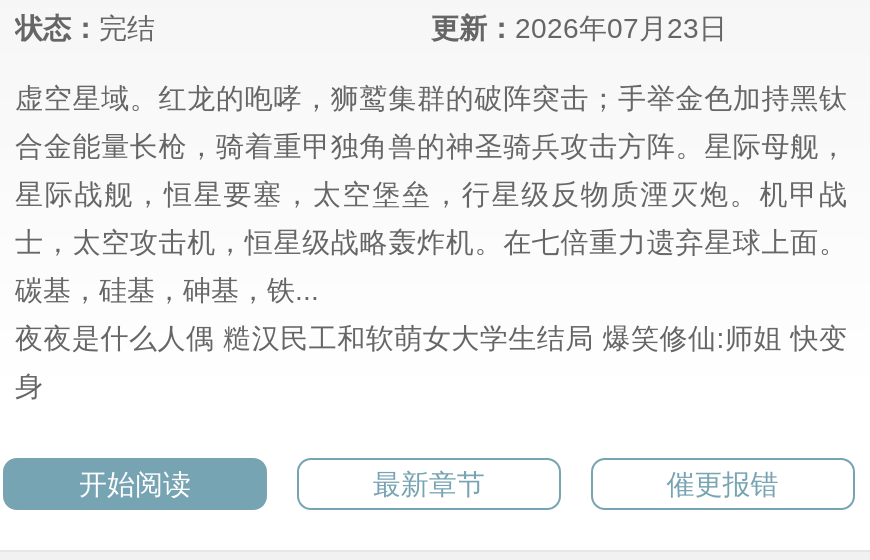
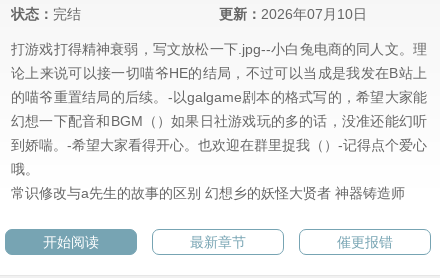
- 更新：2026年07月23日
+ 更新：2026年07月10日

- 虚空星域。红龙的咆哮，狮鹫集群的破阵突击；手举金色加持黑钛
+ 打游戏打得精神衰弱，写文放松一下.jpg--小白兔电商的同人文。理

- 合金能量长枪，骑着重甲独角兽的神圣骑兵攻击方阵。星际母舰，
+ 论上来说可以接一切喵爷HE的结局，不过可以当成是我发在B站上

- 星际战舰，恒星要塞，太空堡垒，行星级反物质湮灭炮。机甲战
+ 的喵爷重置结局的后续。-以galgame剧本的格式写的，希望大家能

- 士，太空攻击机，恒星级战略轰炸机。在七倍重力遗弃星球上面。
+ 幻想一下配音和BGM（）如果日社游戏玩的多的话，没准还能幻听

- 碳基，硅基，砷基，铁...
+ 到娇喘。-希望大家看得开心。也欢迎在群里捉我（）-记得点个爱心

- 夜夜是什么人偶 糙汉民工和软萌女大学生结局 爆笑修仙:师姐 快变
+ 哦。

- 身
+ 常识修改与a先生的故事的区别 幻想乡的妖怪大贤者 神器铸造师
